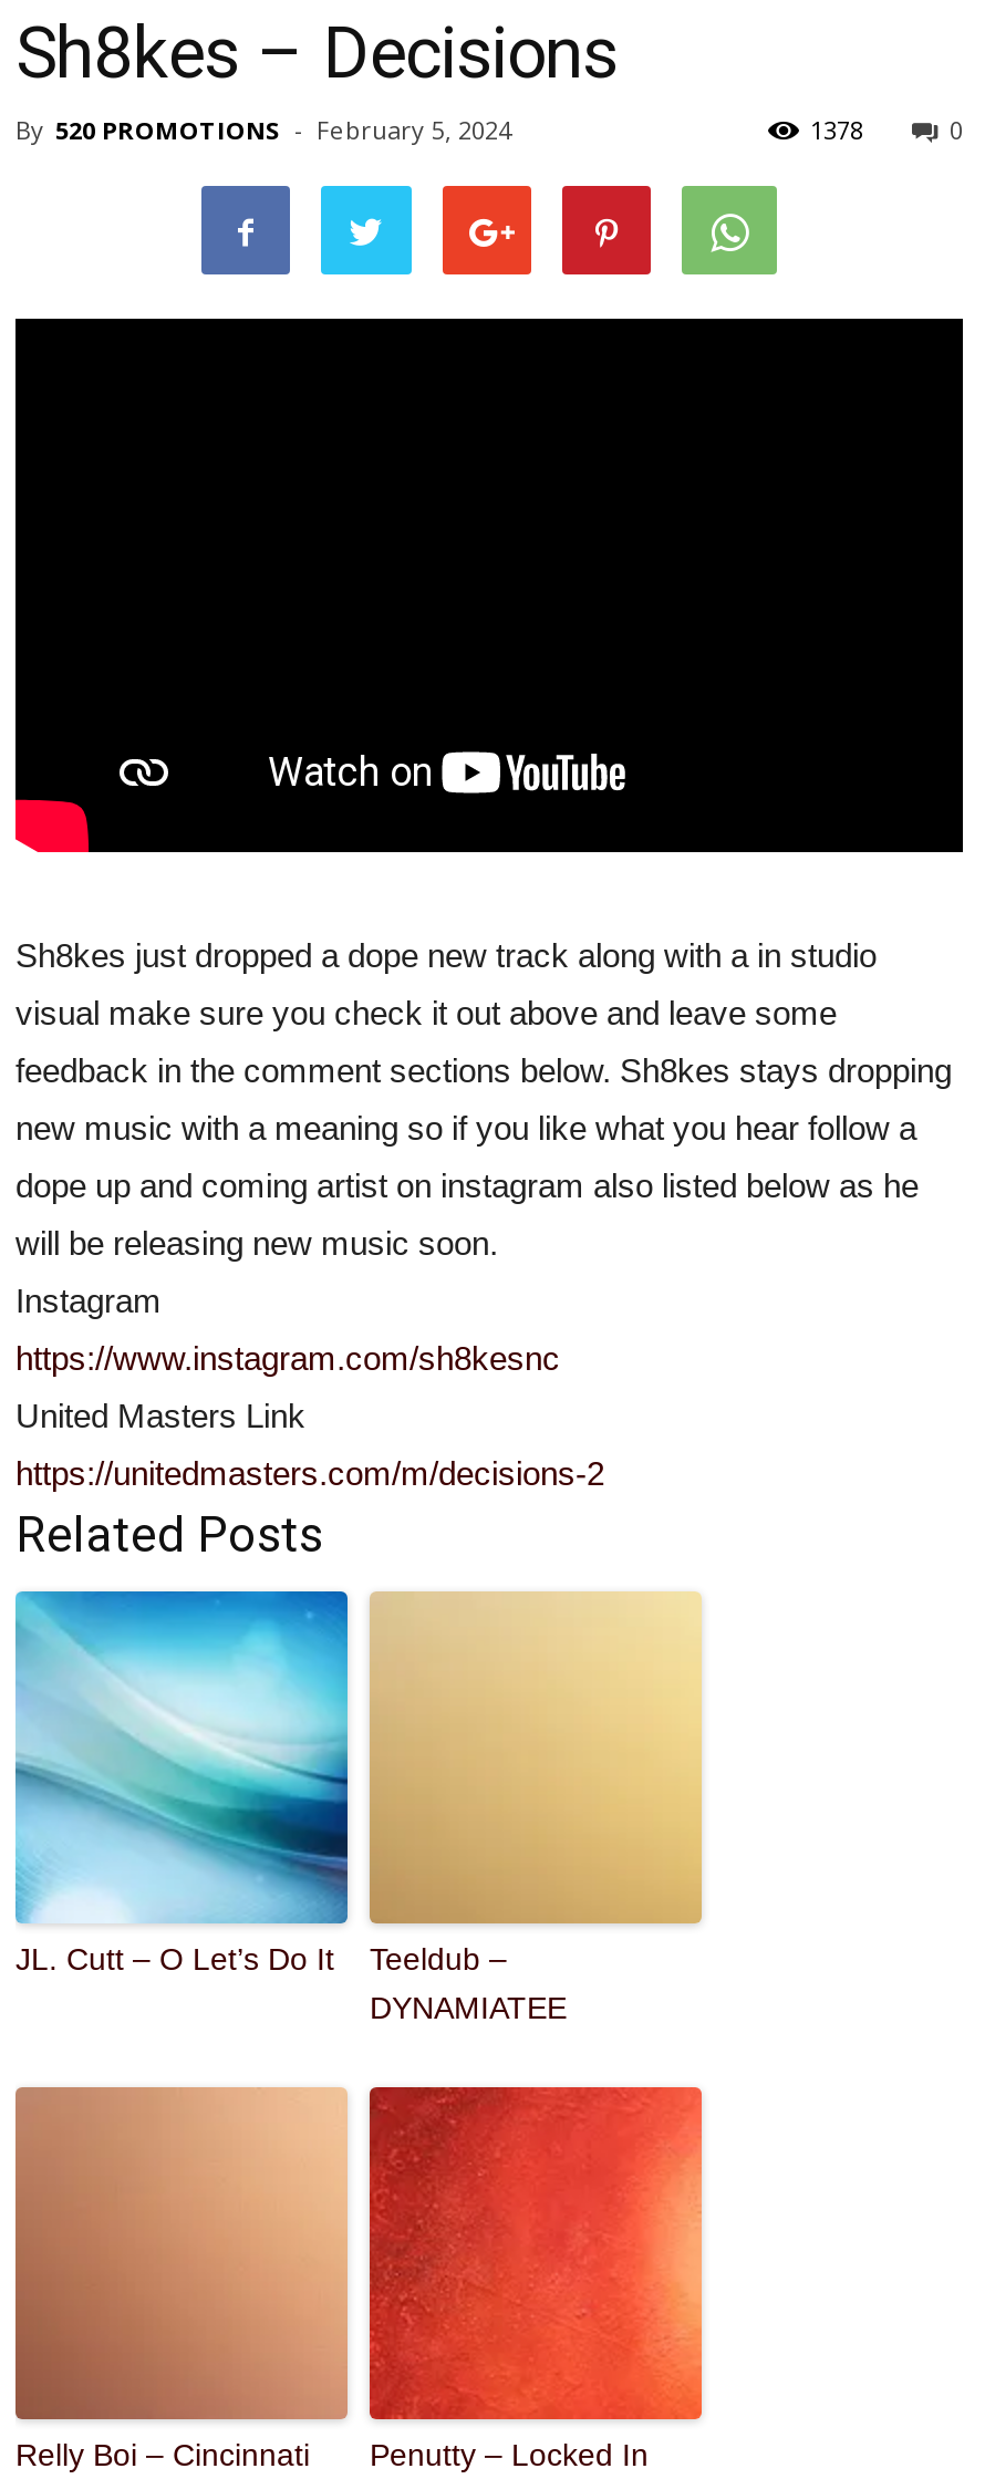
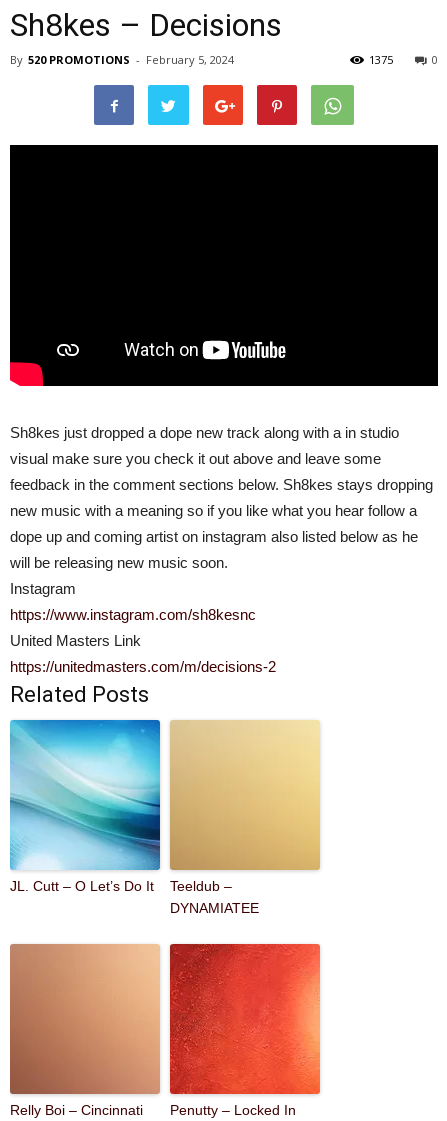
- 1378
+ 1375
